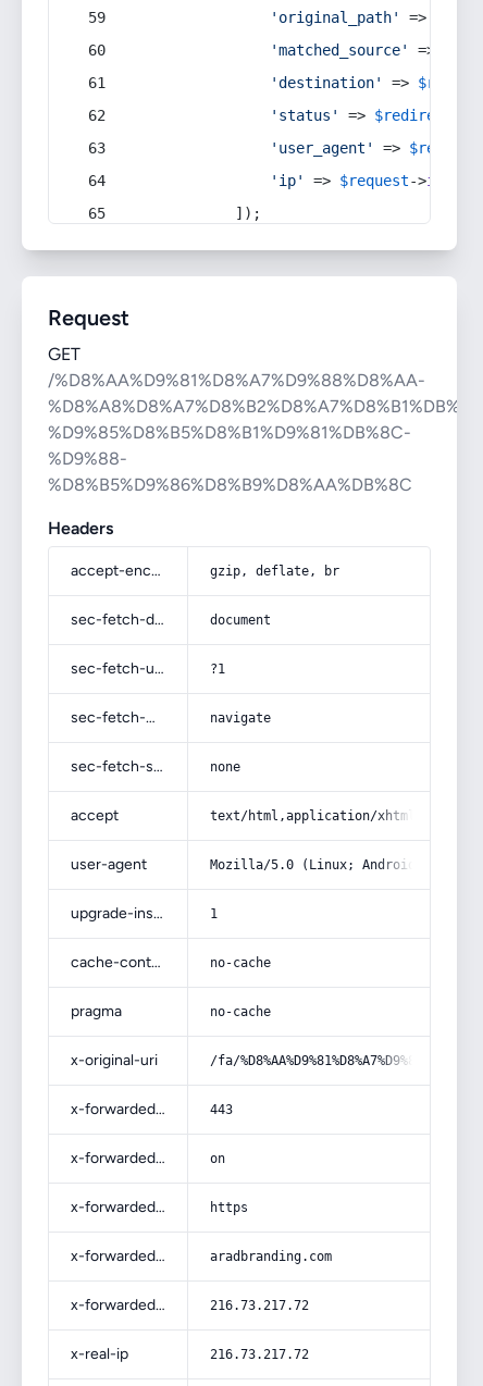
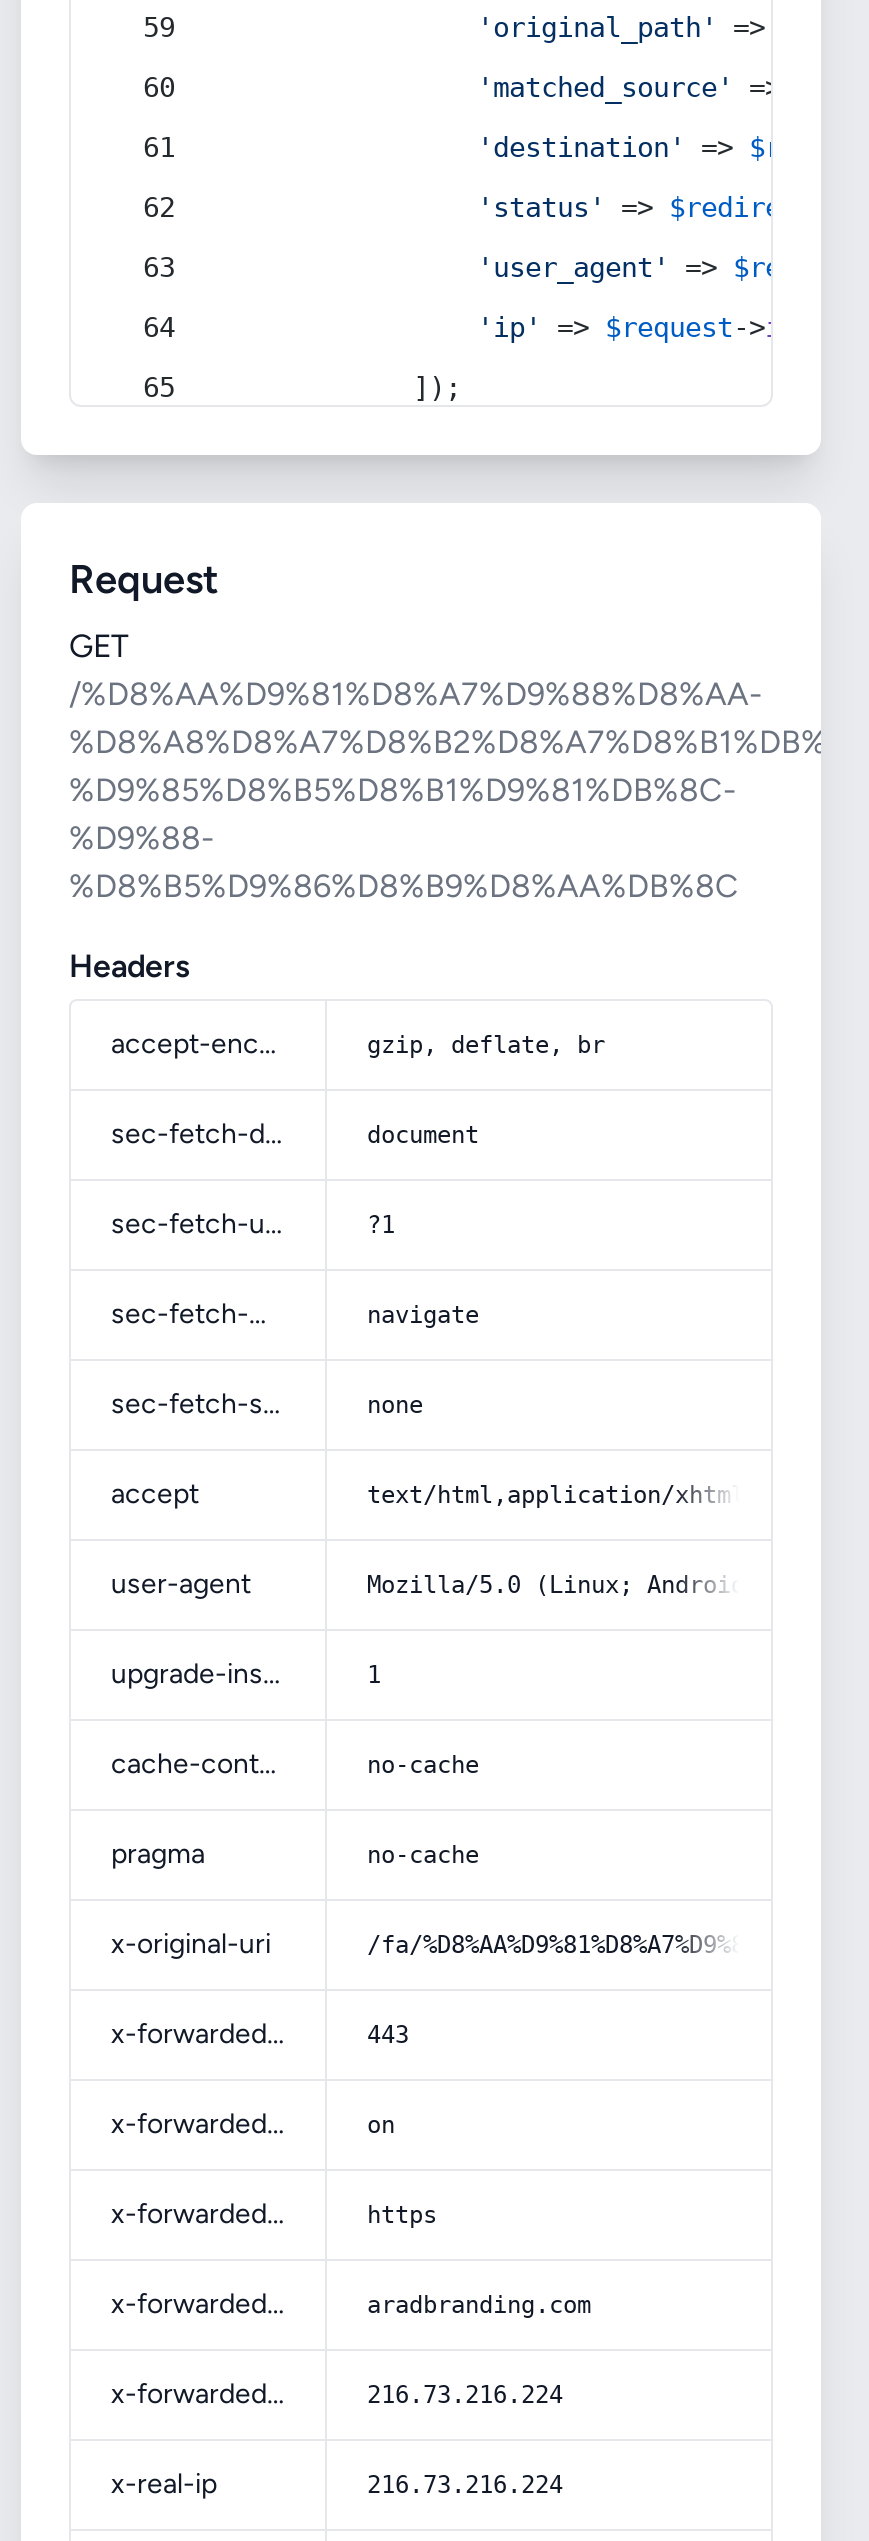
- 216.73.217.72
+ 216.73.216.224

- 216.73.217.72
+ 216.73.216.224
